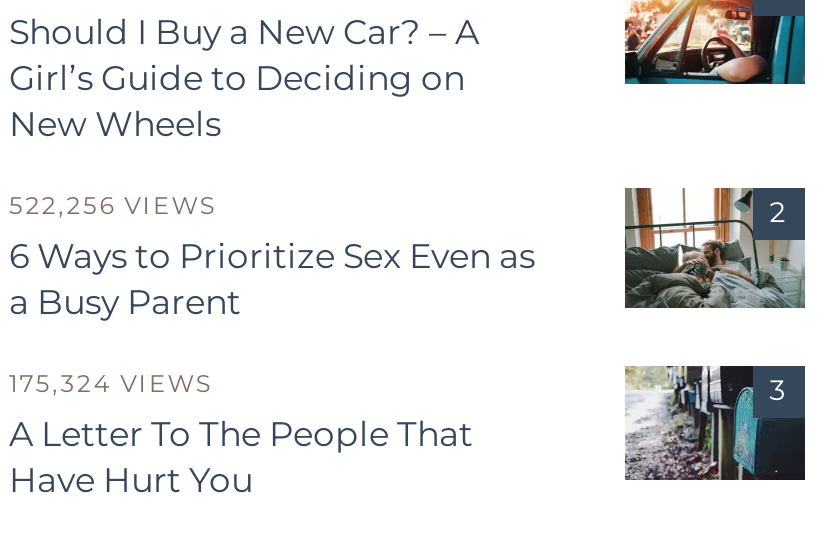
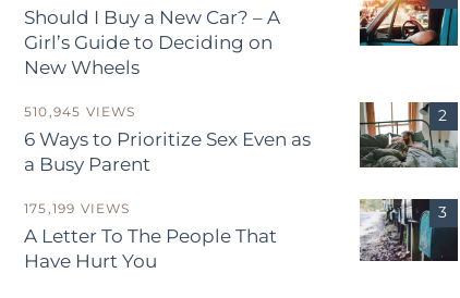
- 522,256 VIEWS
+ 510,945 VIEWS

- 175,324 VIEWS
+ 175,199 VIEWS
